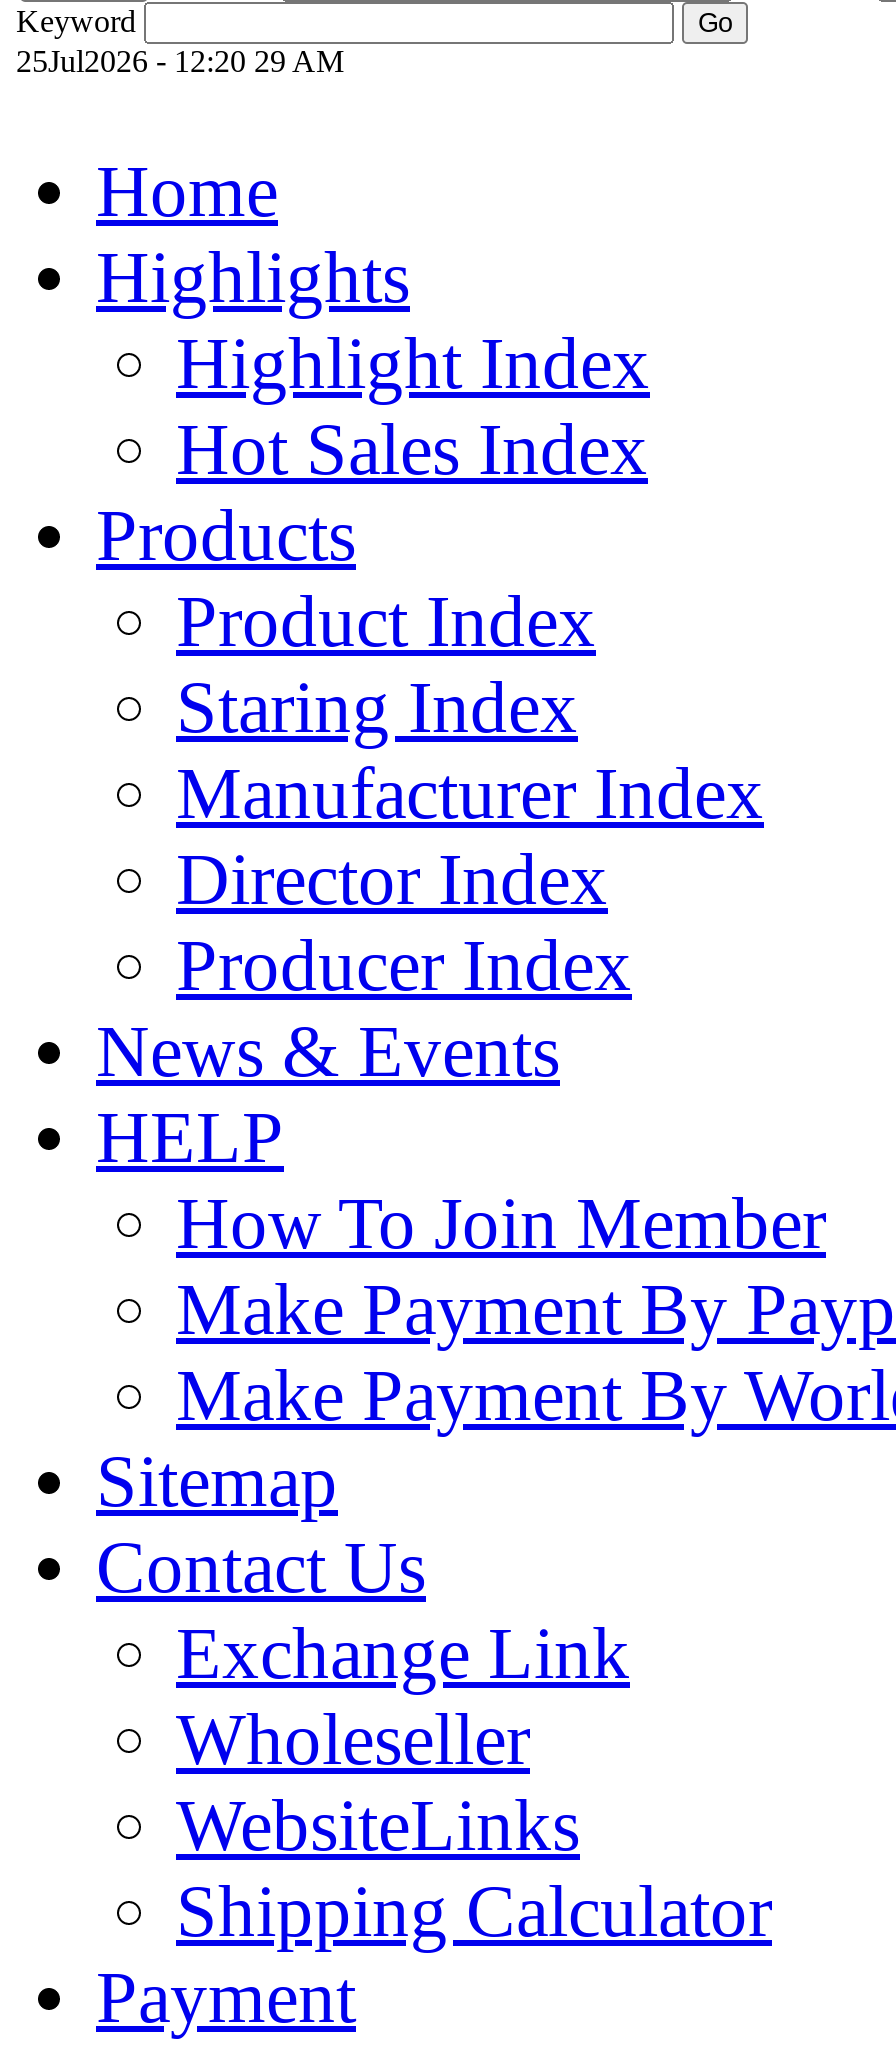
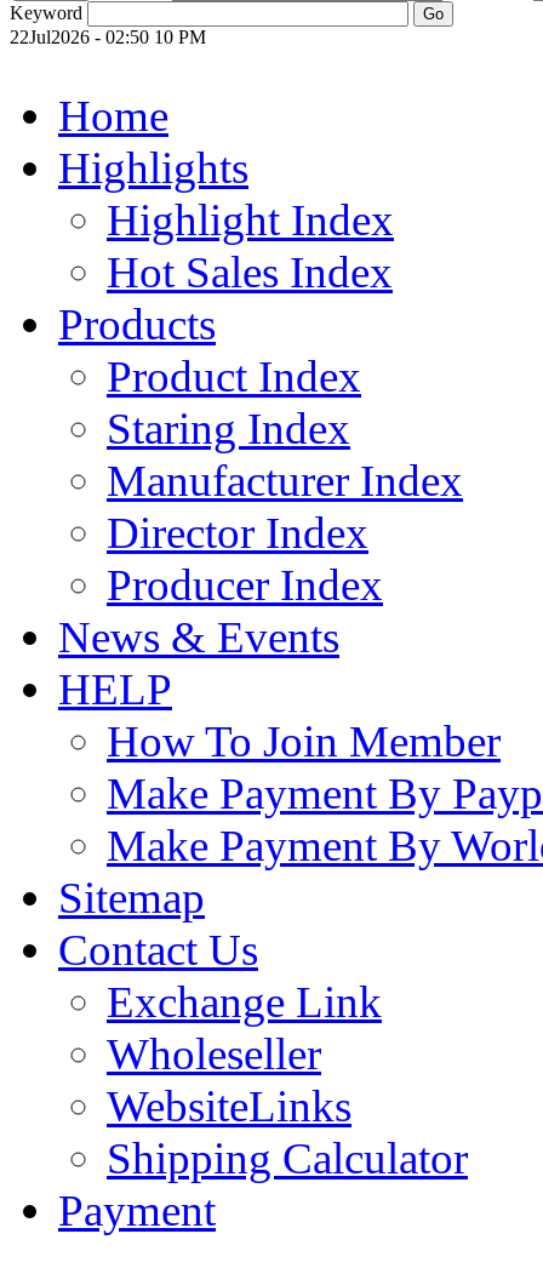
- 25Jul2026 - 12:20 29 AM
+ 22Jul2026 - 02:50 10 PM
